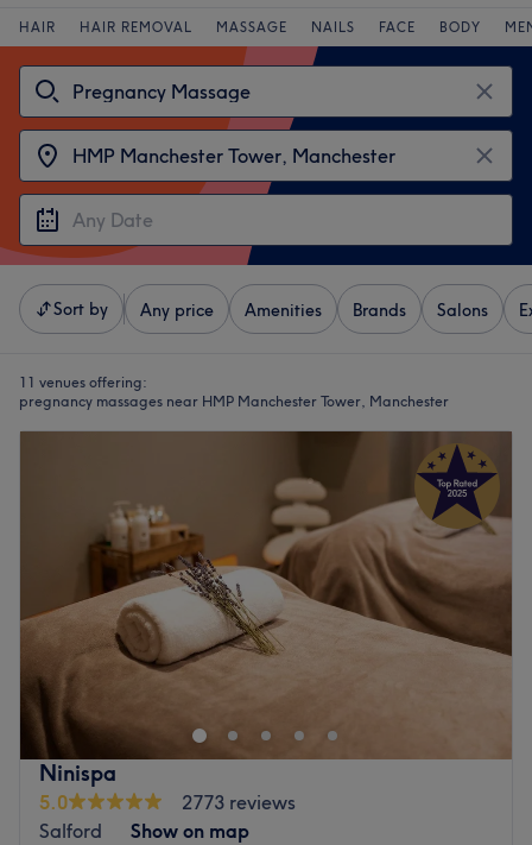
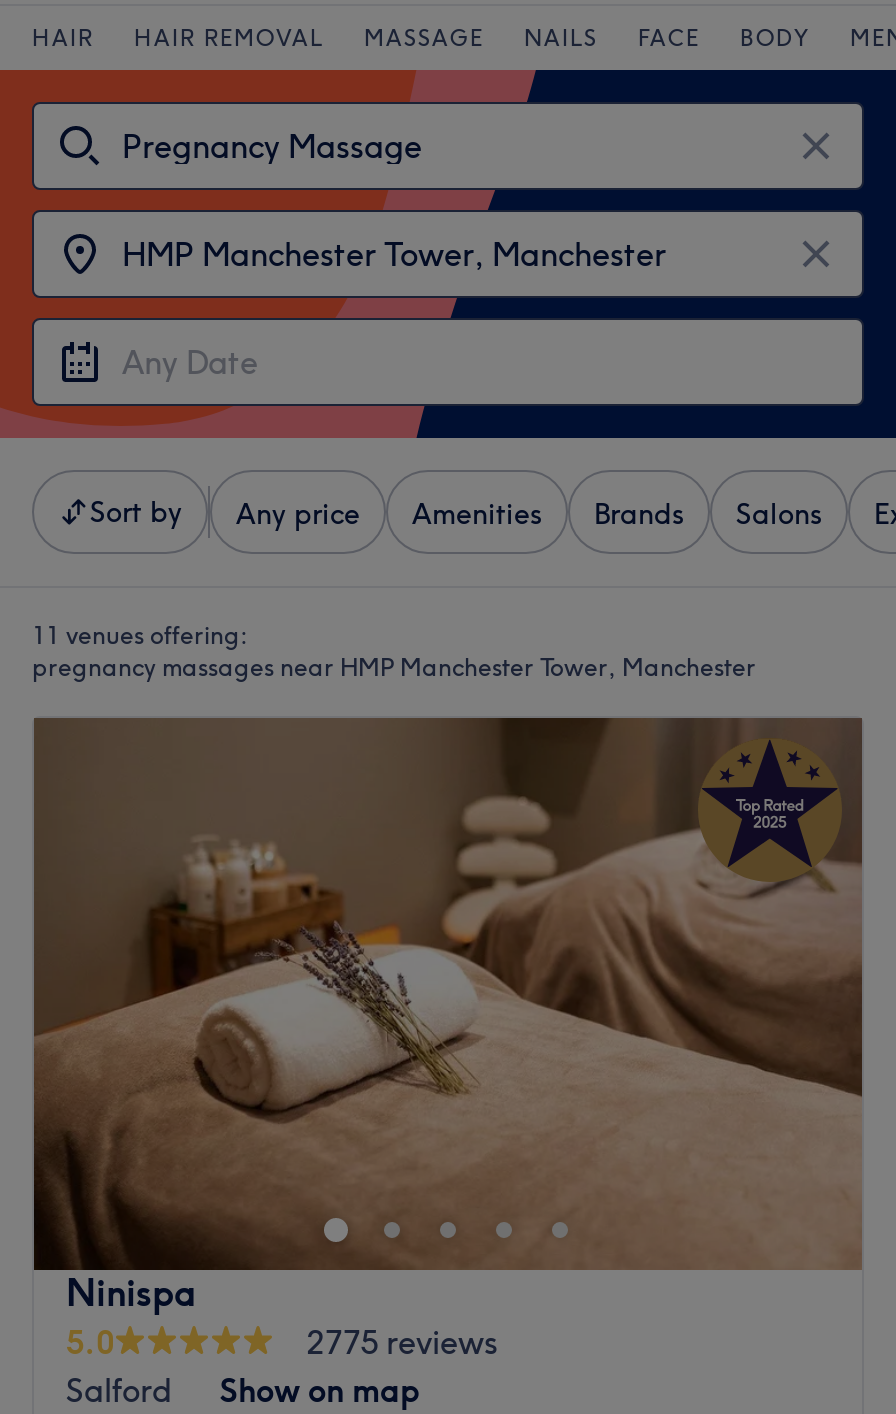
- 2773 reviews
+ 2775 reviews
